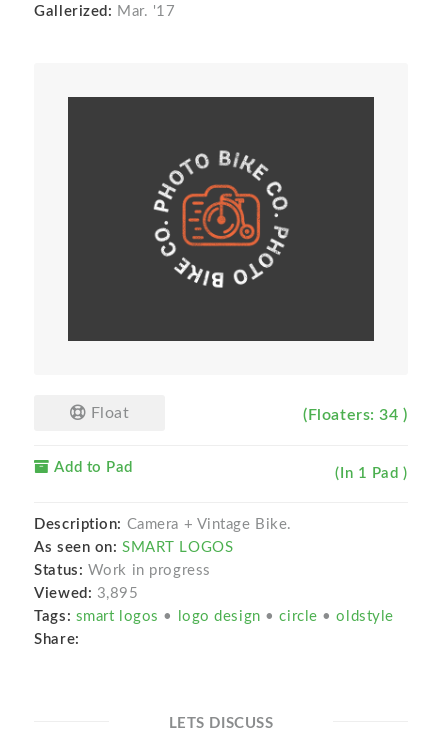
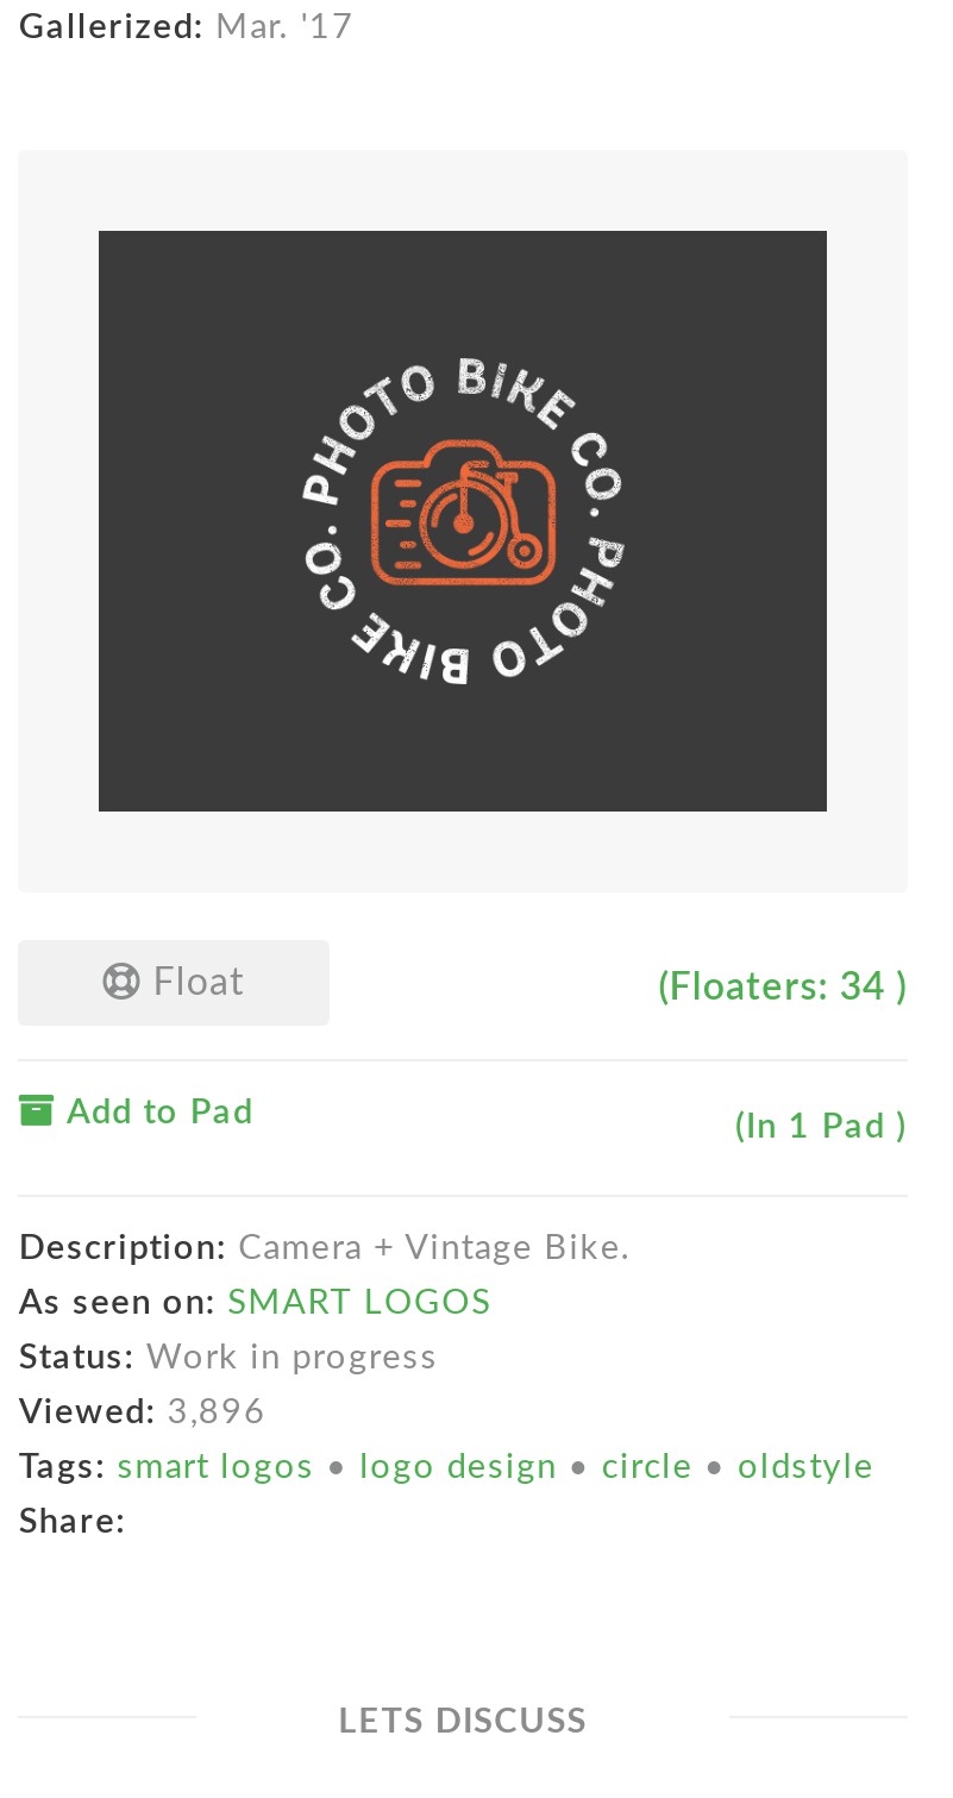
- Viewed: 3,895
+ Viewed: 3,896
